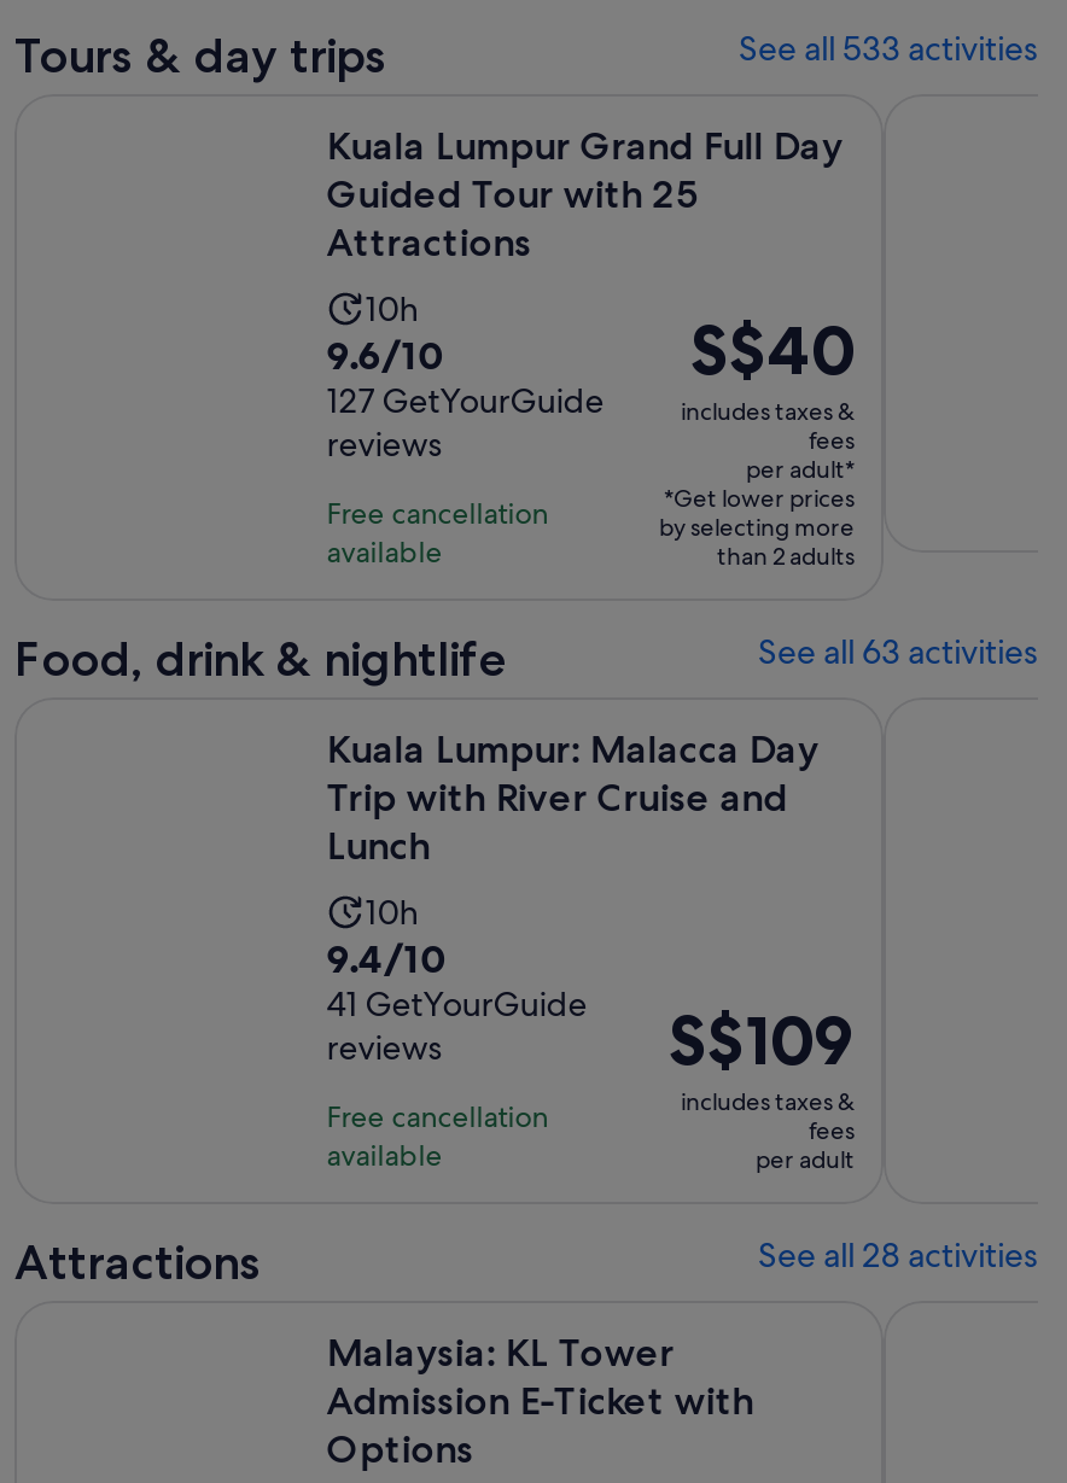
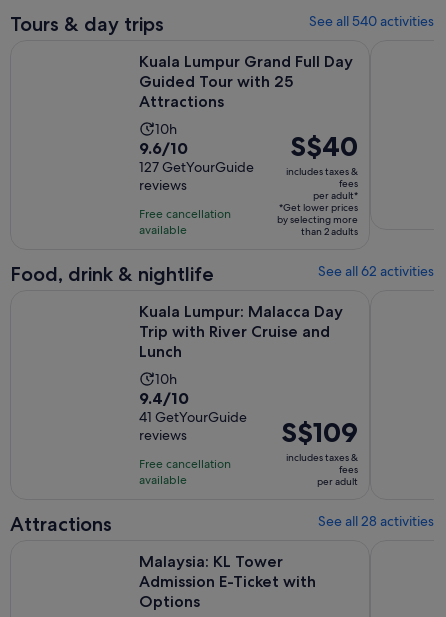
- See all 533 activities
+ See all 540 activities

- See all 63 activities
+ See all 62 activities
